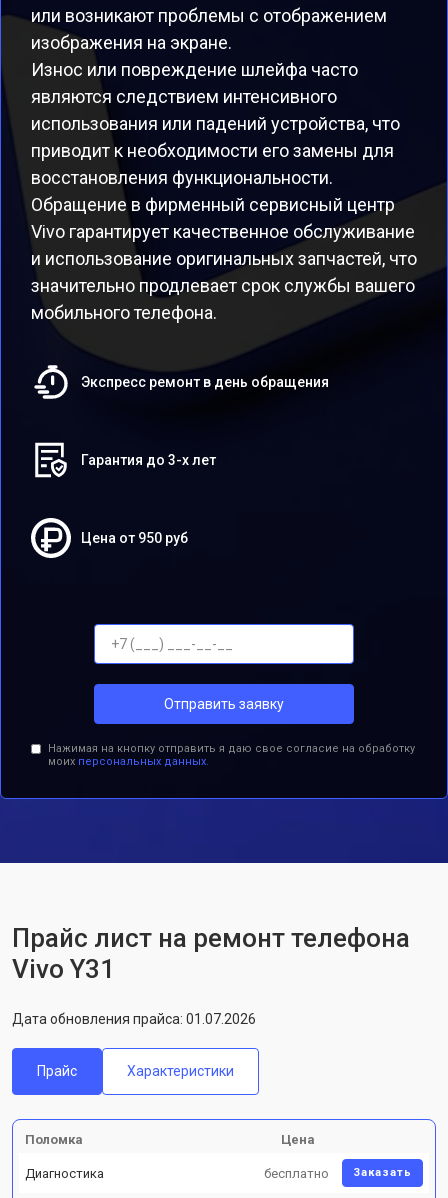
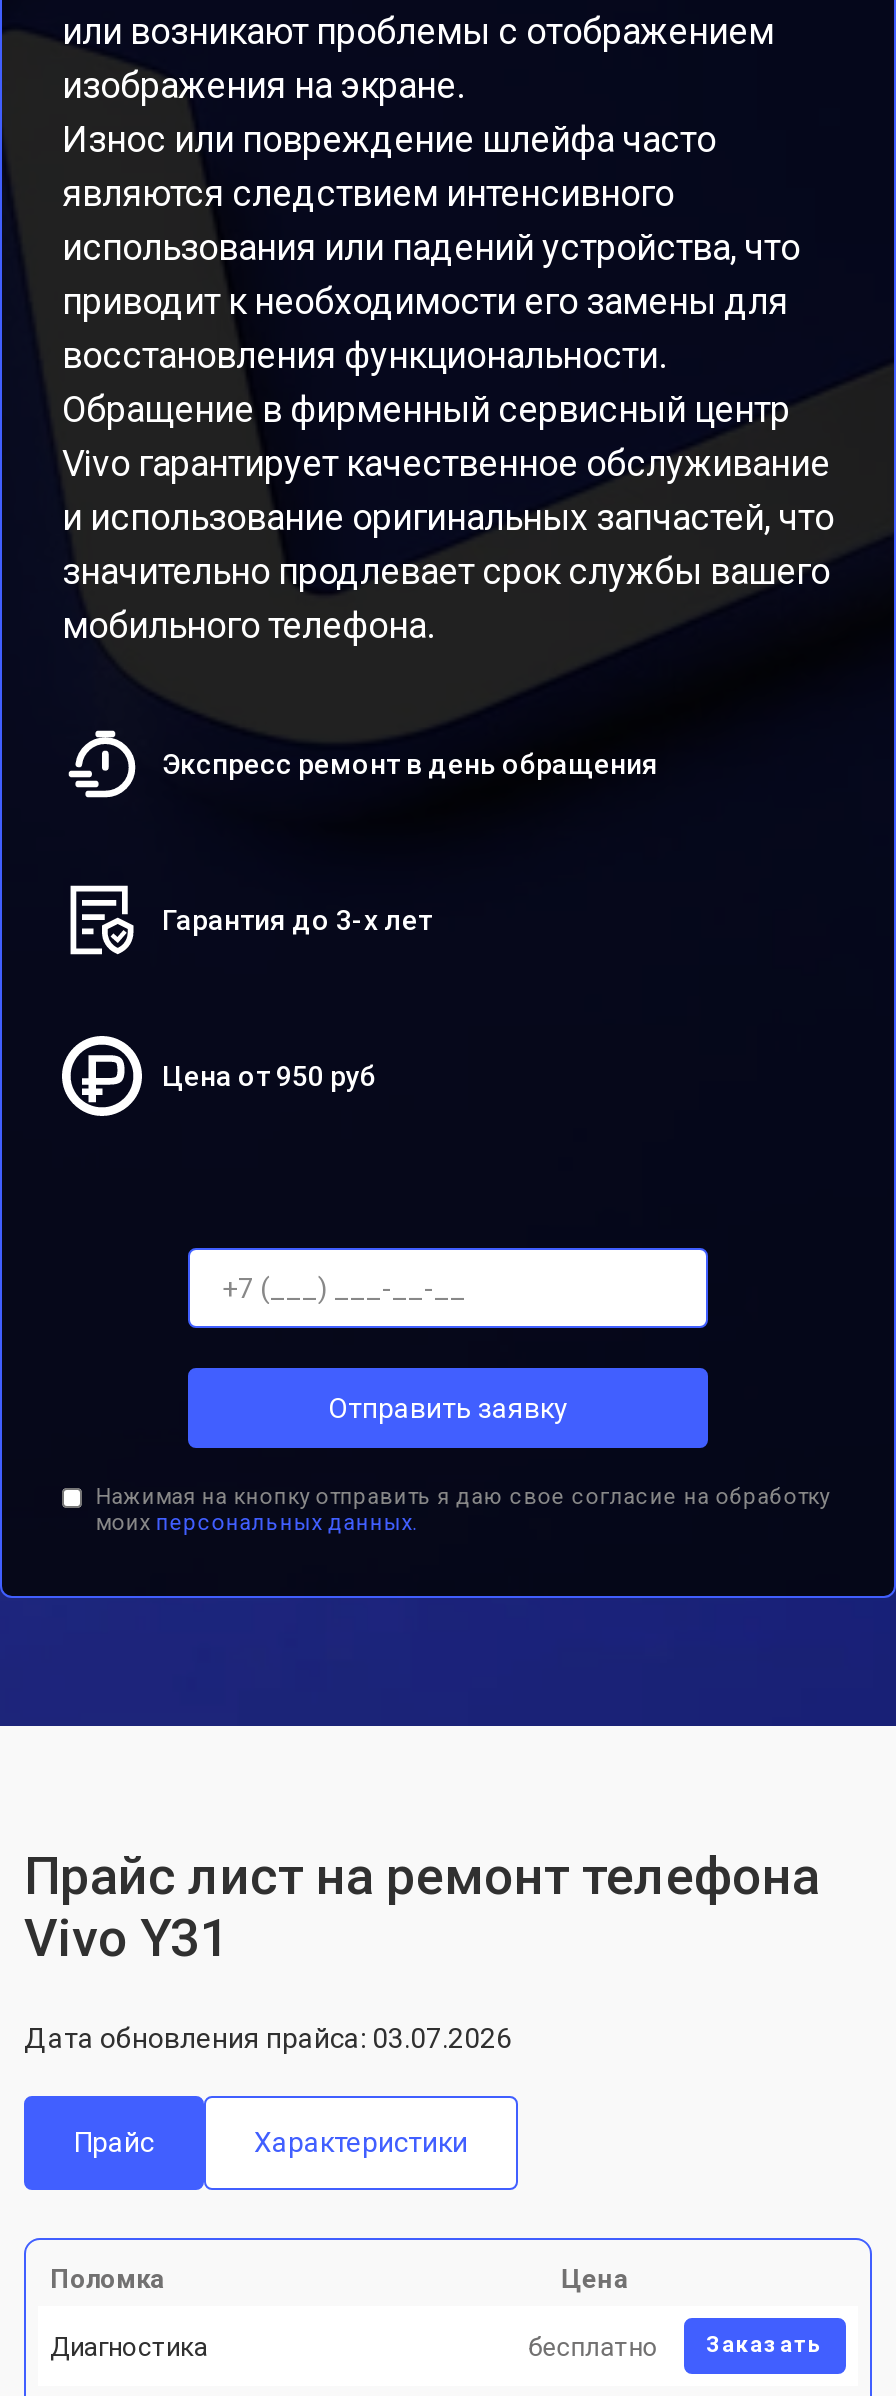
- Дата обновления прайса: 01.07.2026
+ Дата обновления прайса: 03.07.2026
